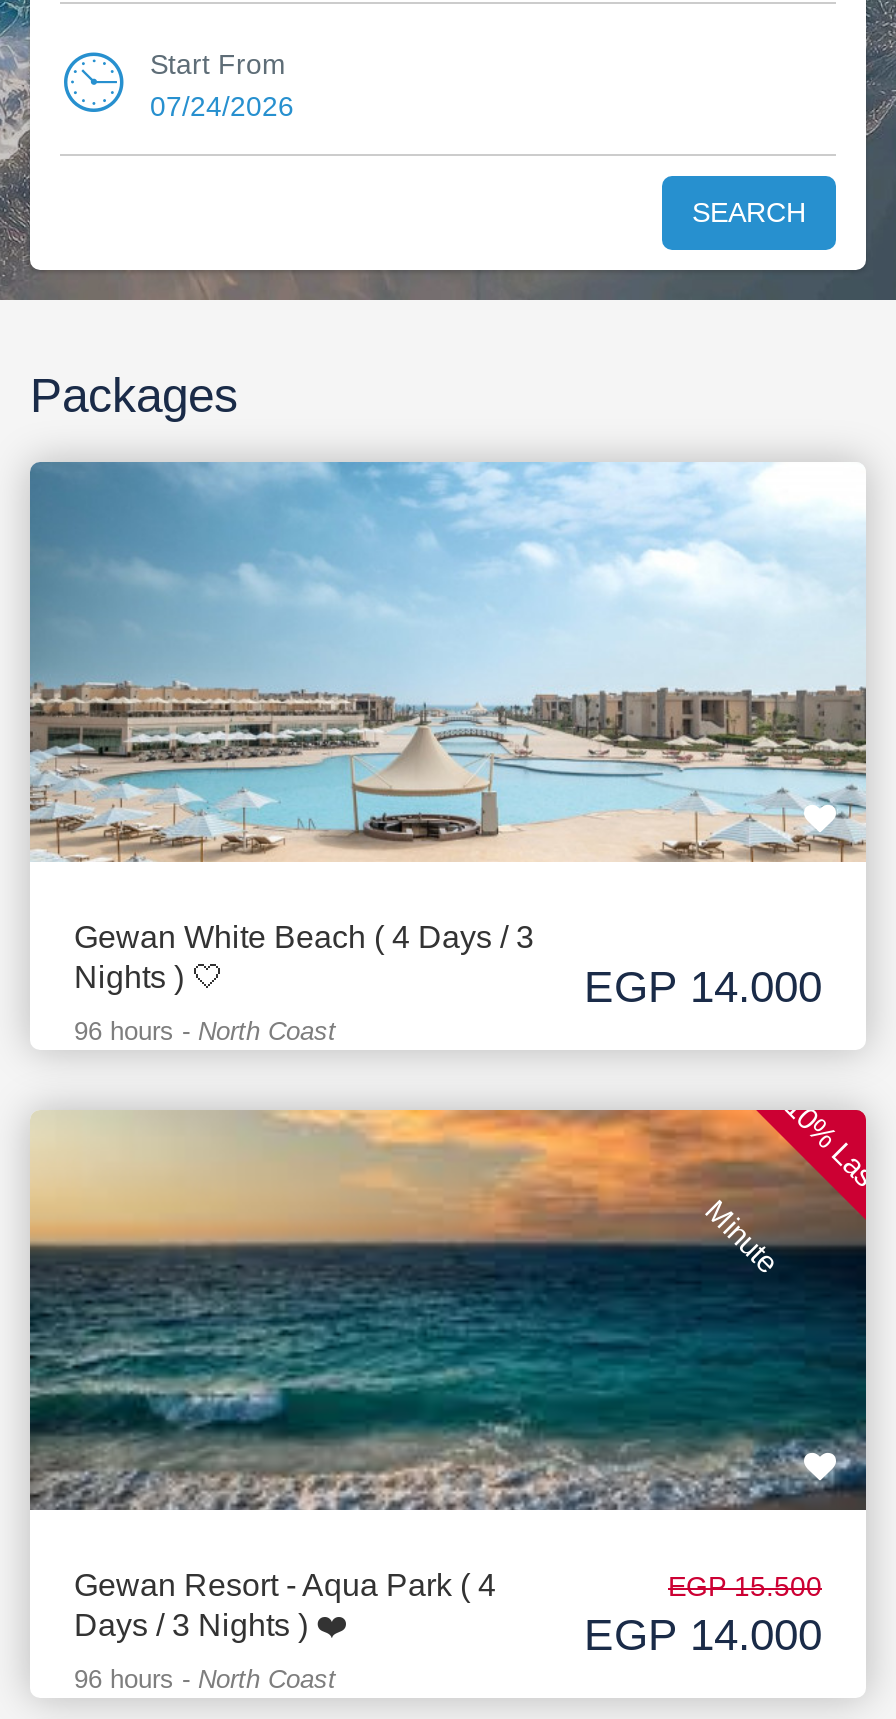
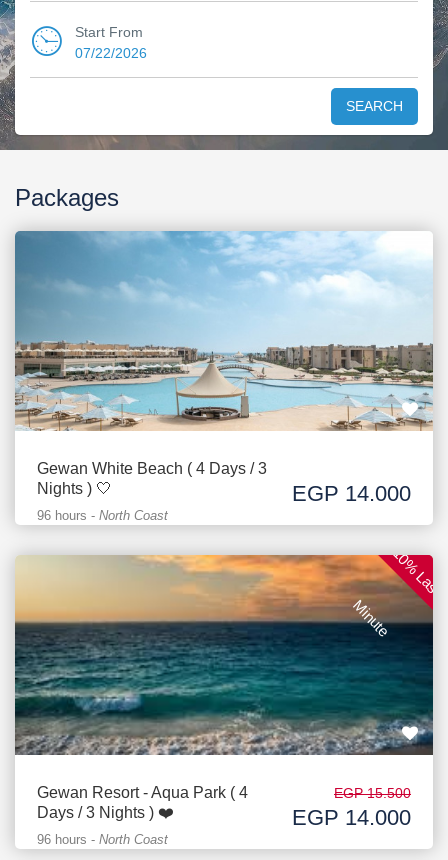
- 07/24/2026
+ 07/22/2026
